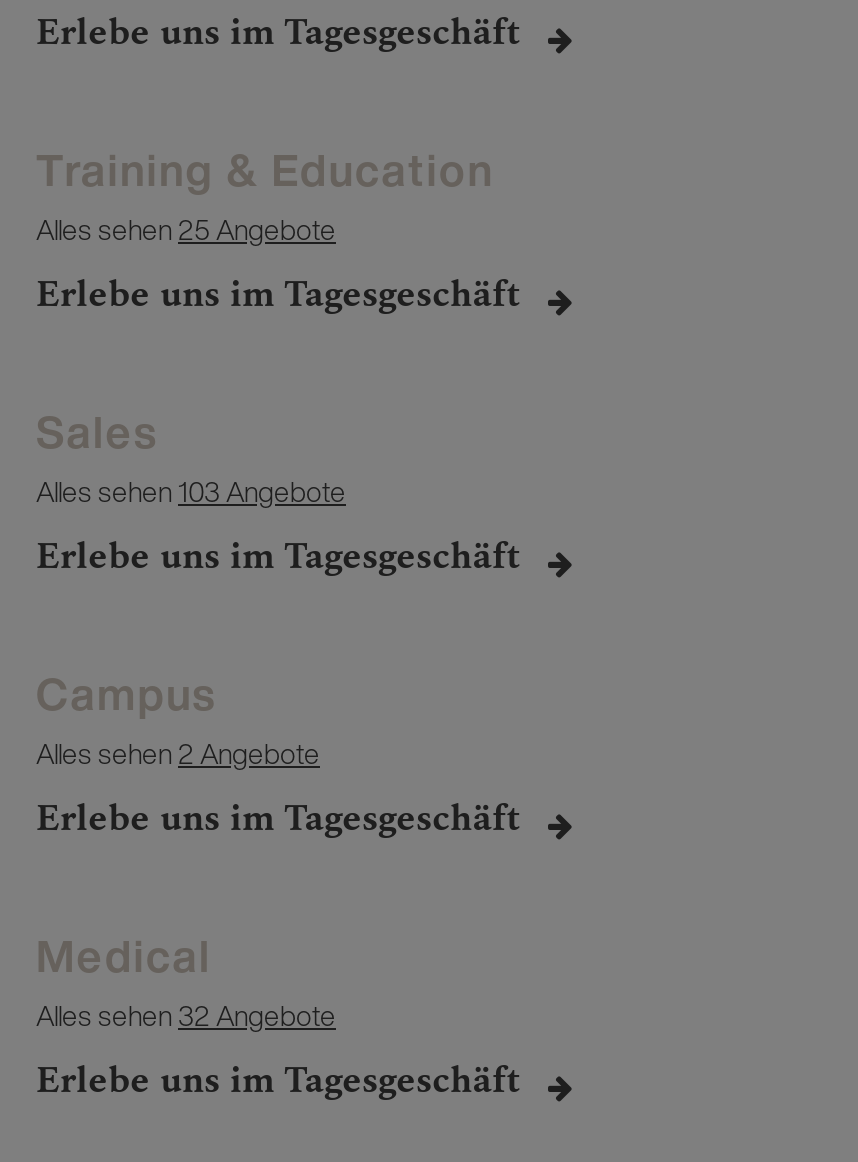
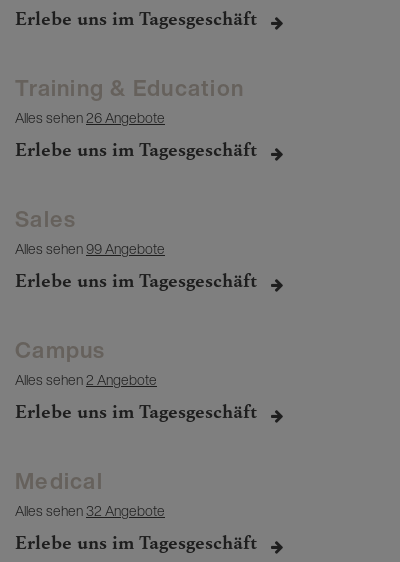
- Alles sehen 25 Angebote
+ Alles sehen 26 Angebote

- Alles sehen 103 Angebote
+ Alles sehen 99 Angebote
